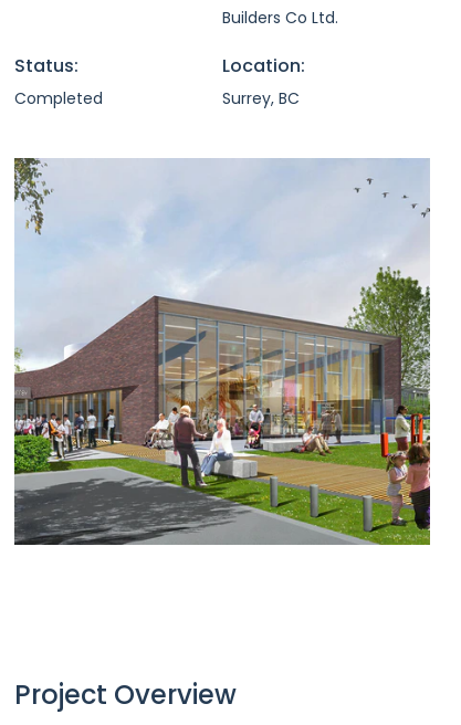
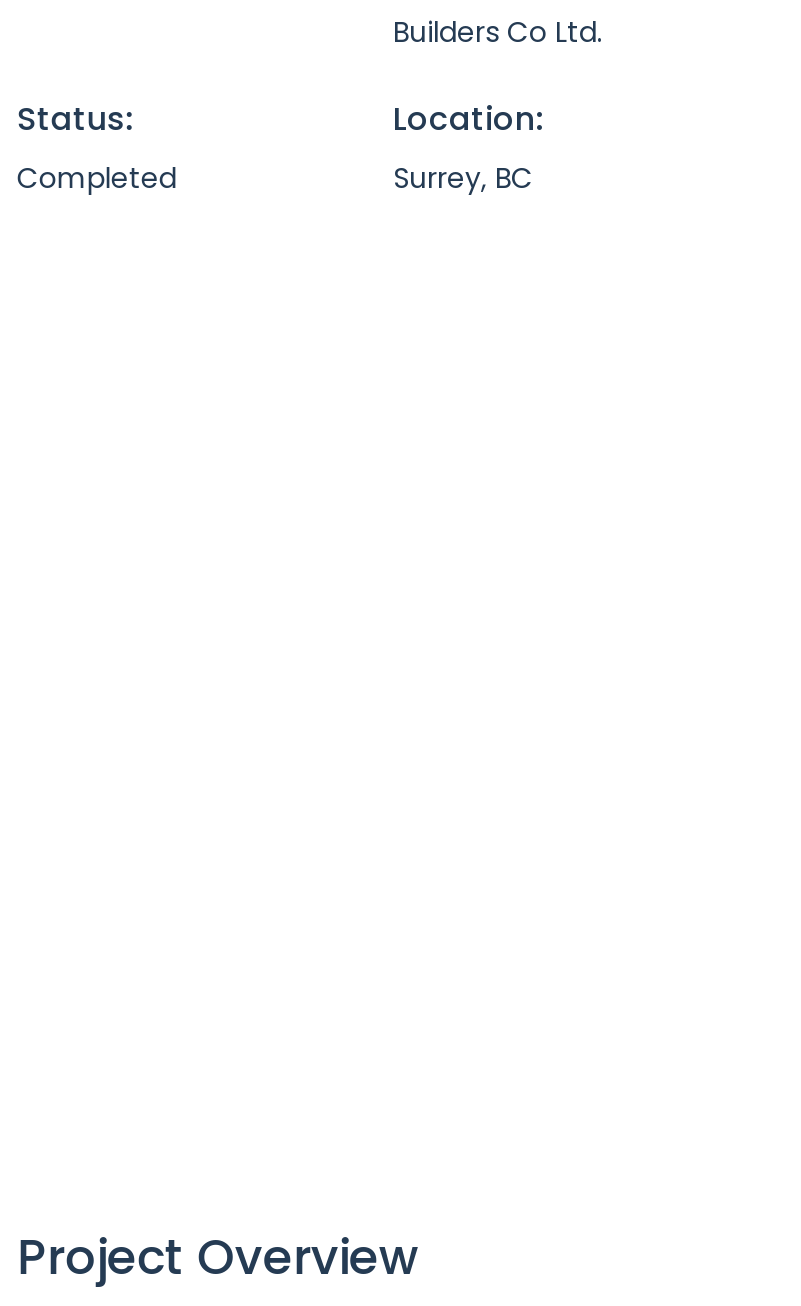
- [image]
